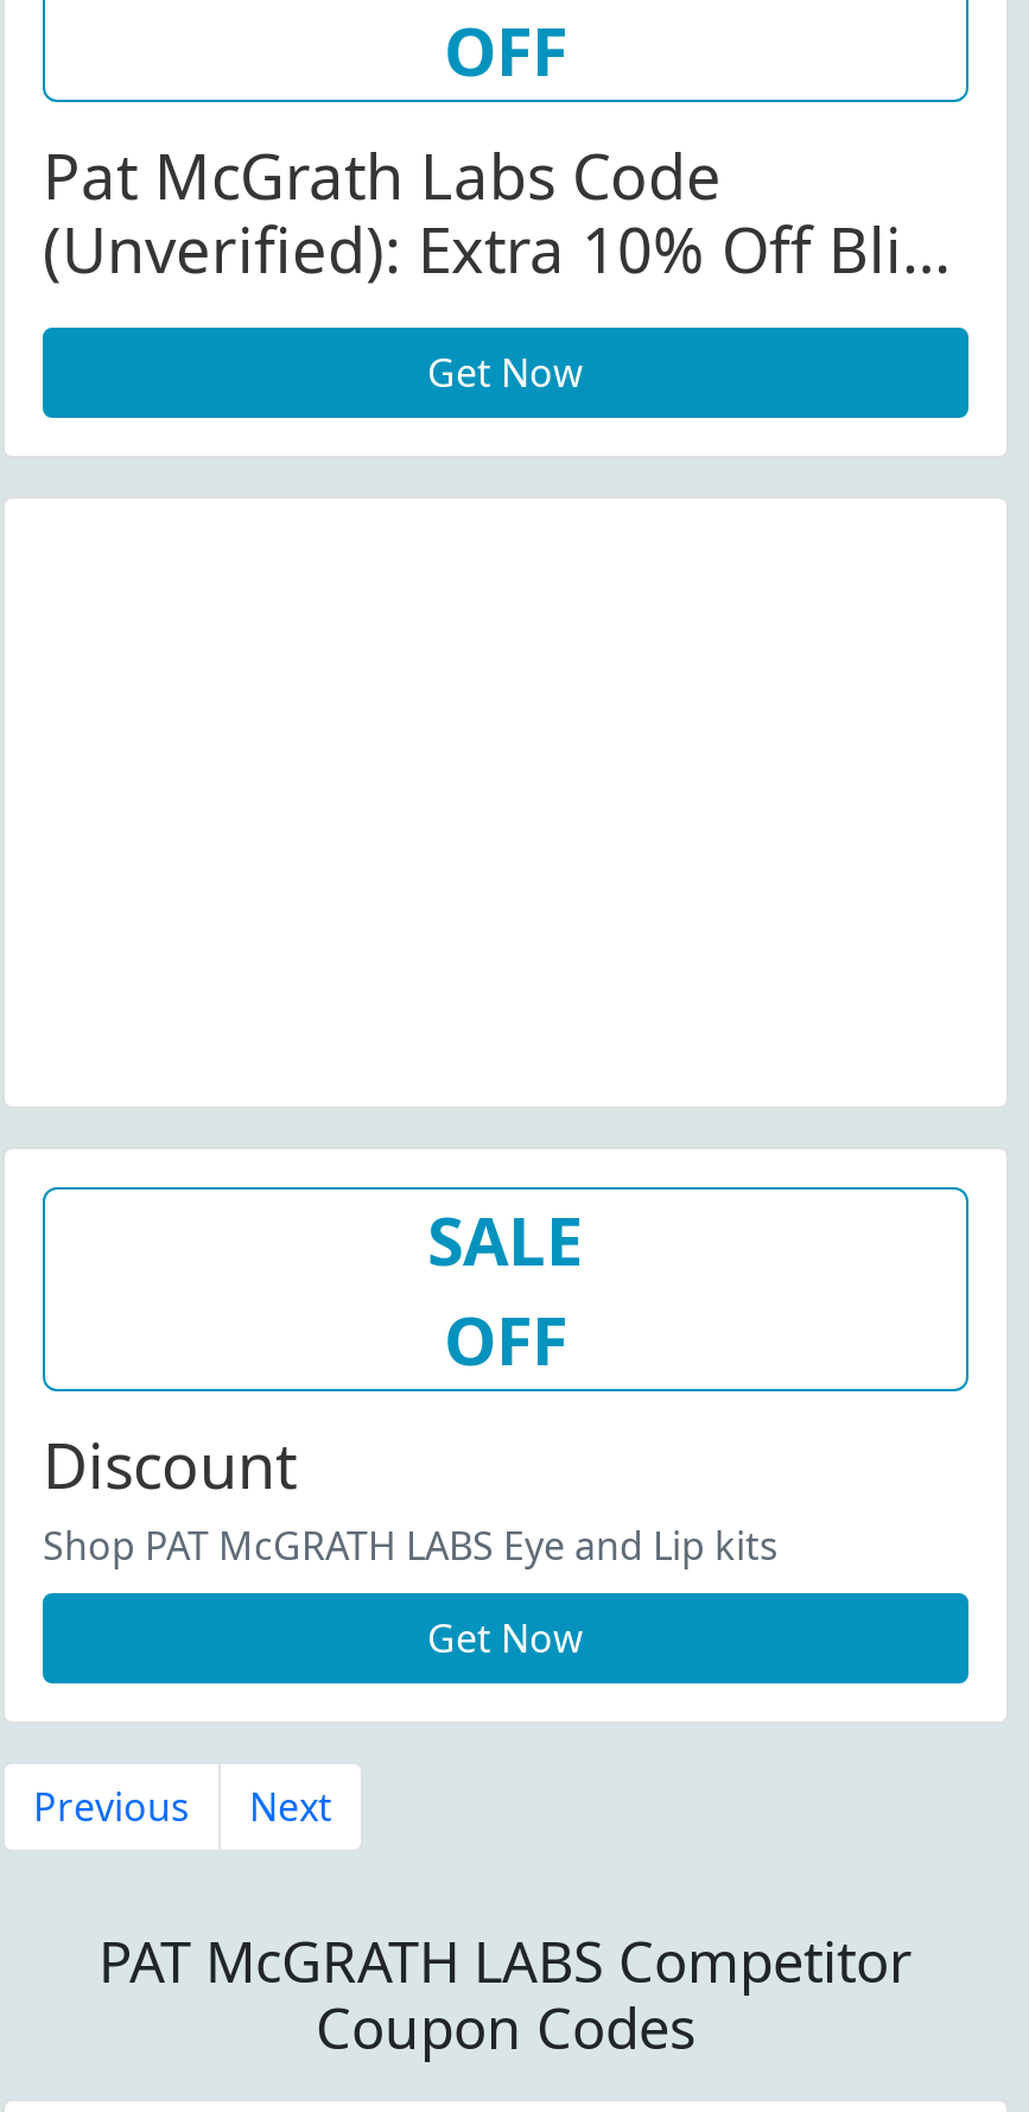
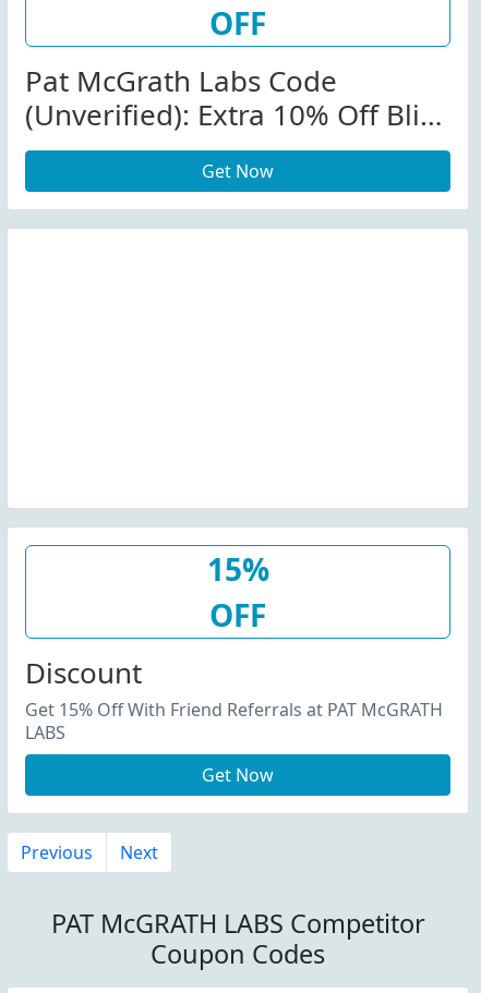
- SALE
+ 15%

- Shop PAT McGRATH LABS Eye and Lip kits
+ Get 15% Off With Friend Referrals at PAT McGRATH
+ LABS
